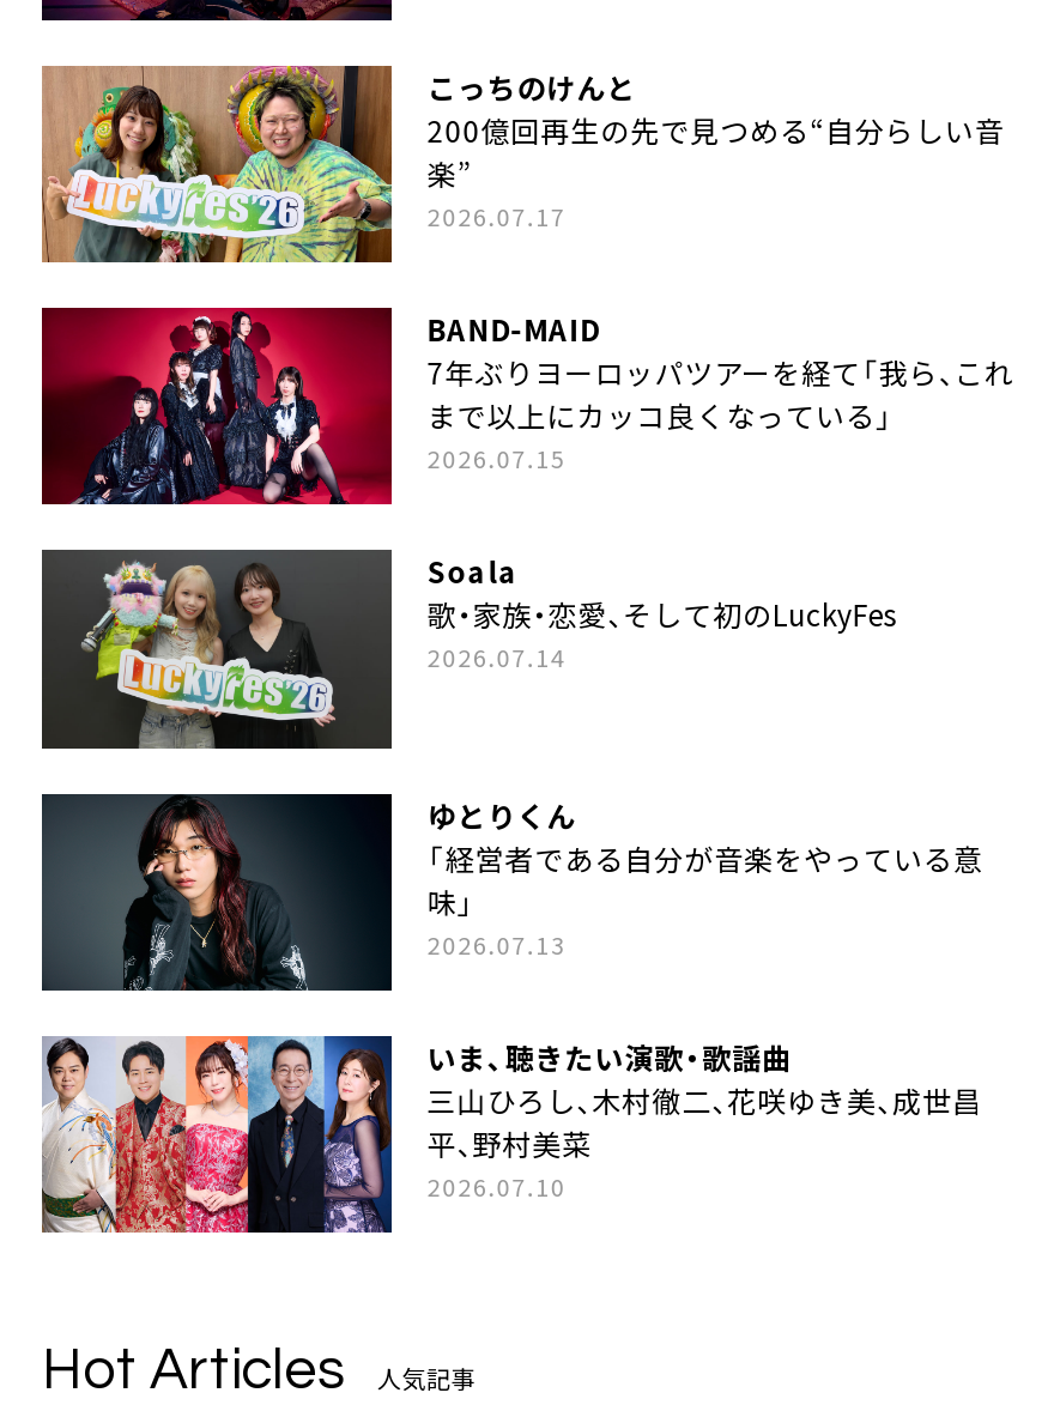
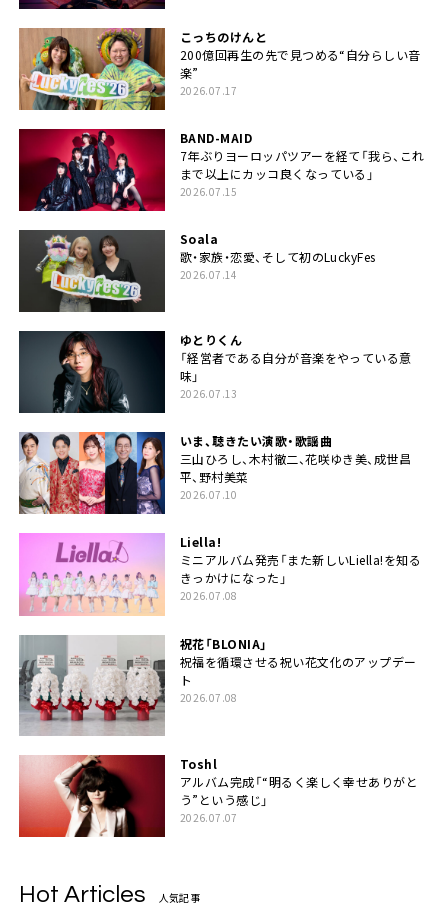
+ [image]
+ Liella!
+ ミニアルバム発売「また新しいLiella!を知る
+ きっかけになった」
+ 2026.07.08
+ 祝花「BLONIA」
+ 祝福を循環させる祝い花文化のアップデー
+ ト
+ 2026.07.08

+ [image]

+ [image]
+ Toshl
+ アルバム完成「“明るく楽しく幸せありがと
+ う”という感じ」
+ 2026.07.07
